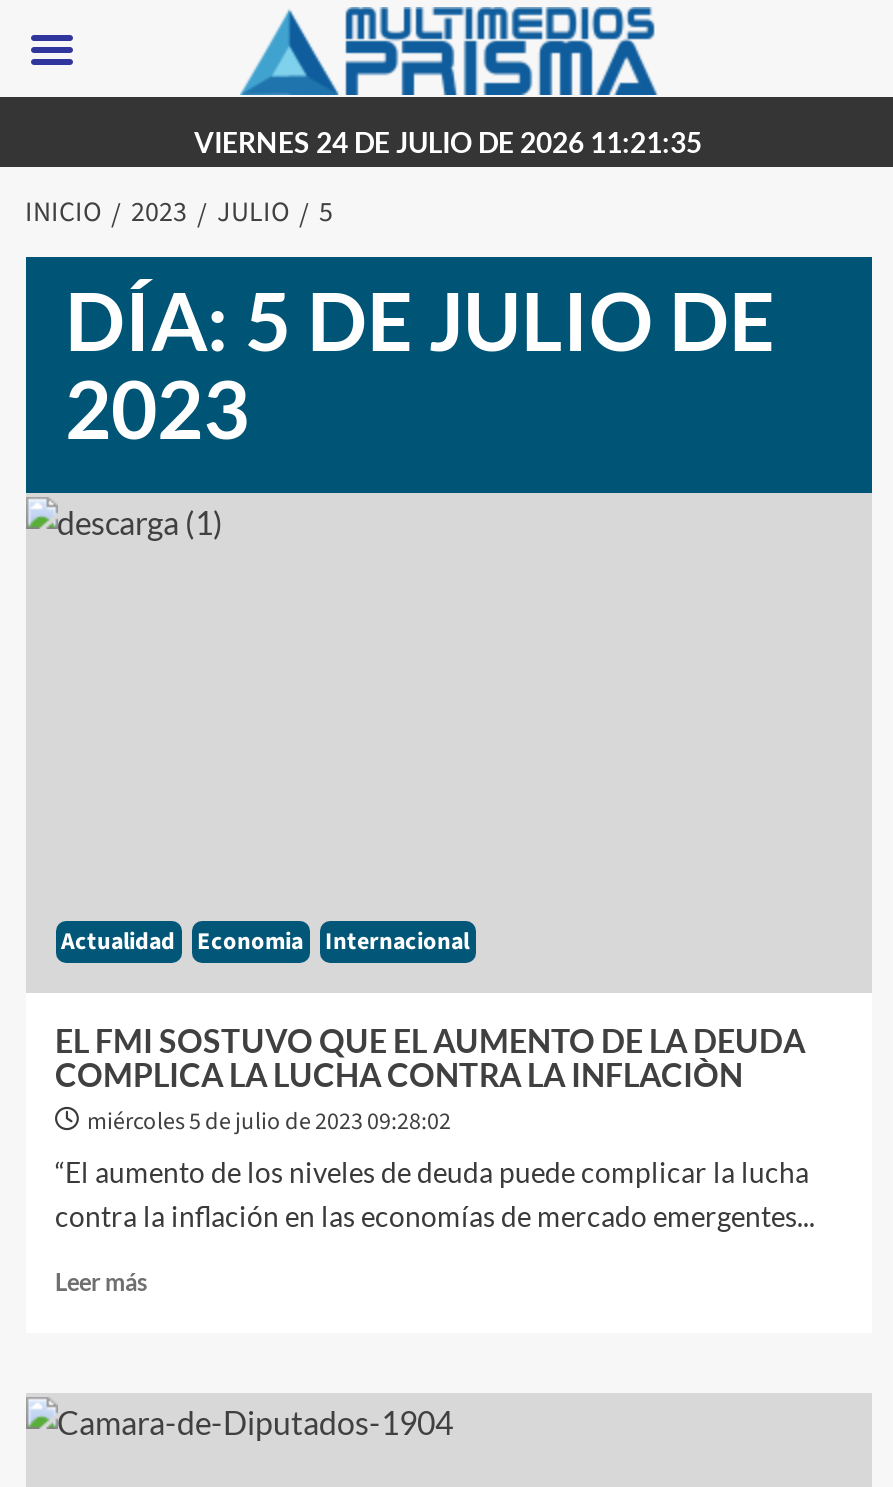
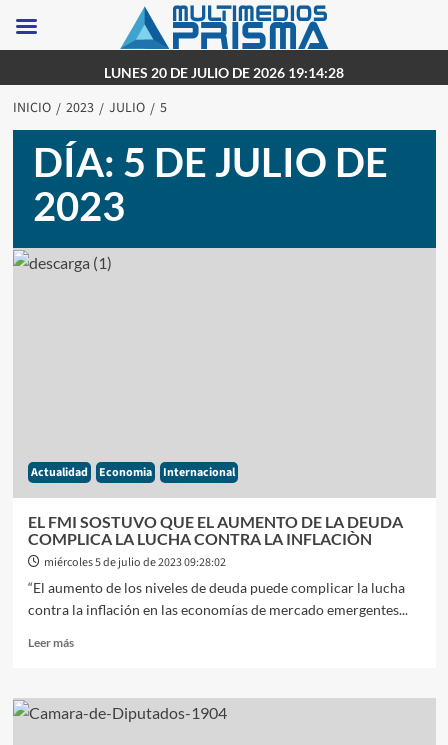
- VIERNES 24 DE JULIO DE 2026 11:21:35
+ LUNES 20 DE JULIO DE 2026 19:14:28
